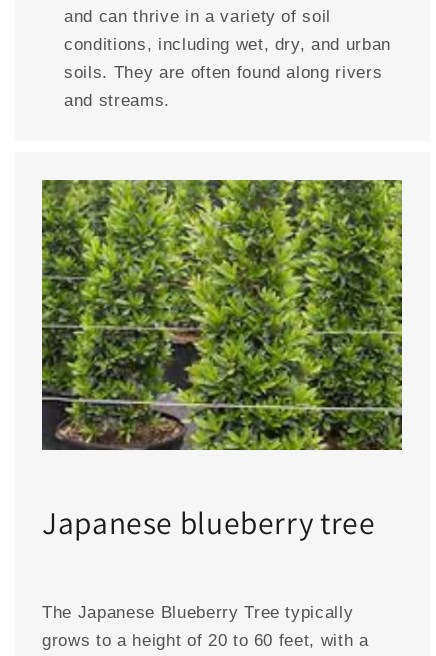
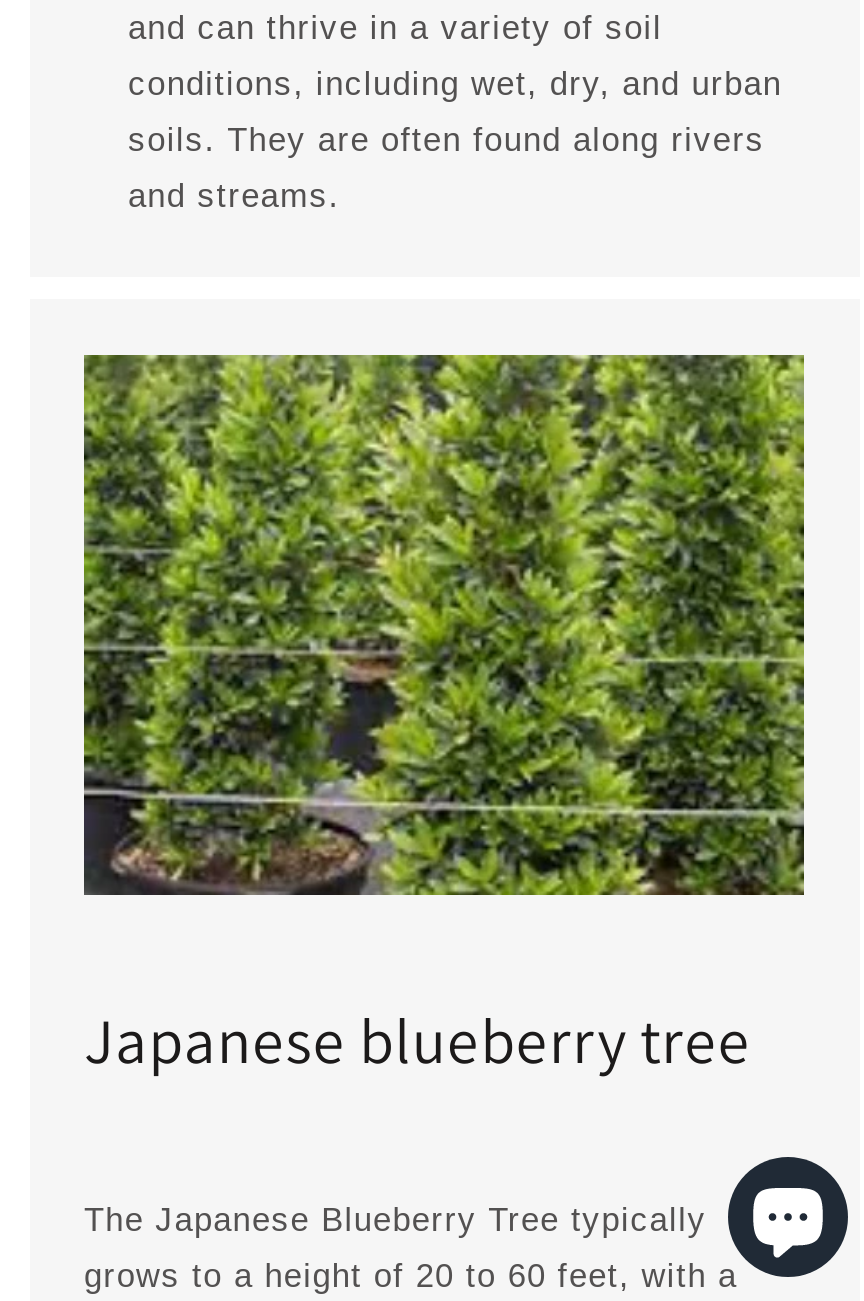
+ [image]
